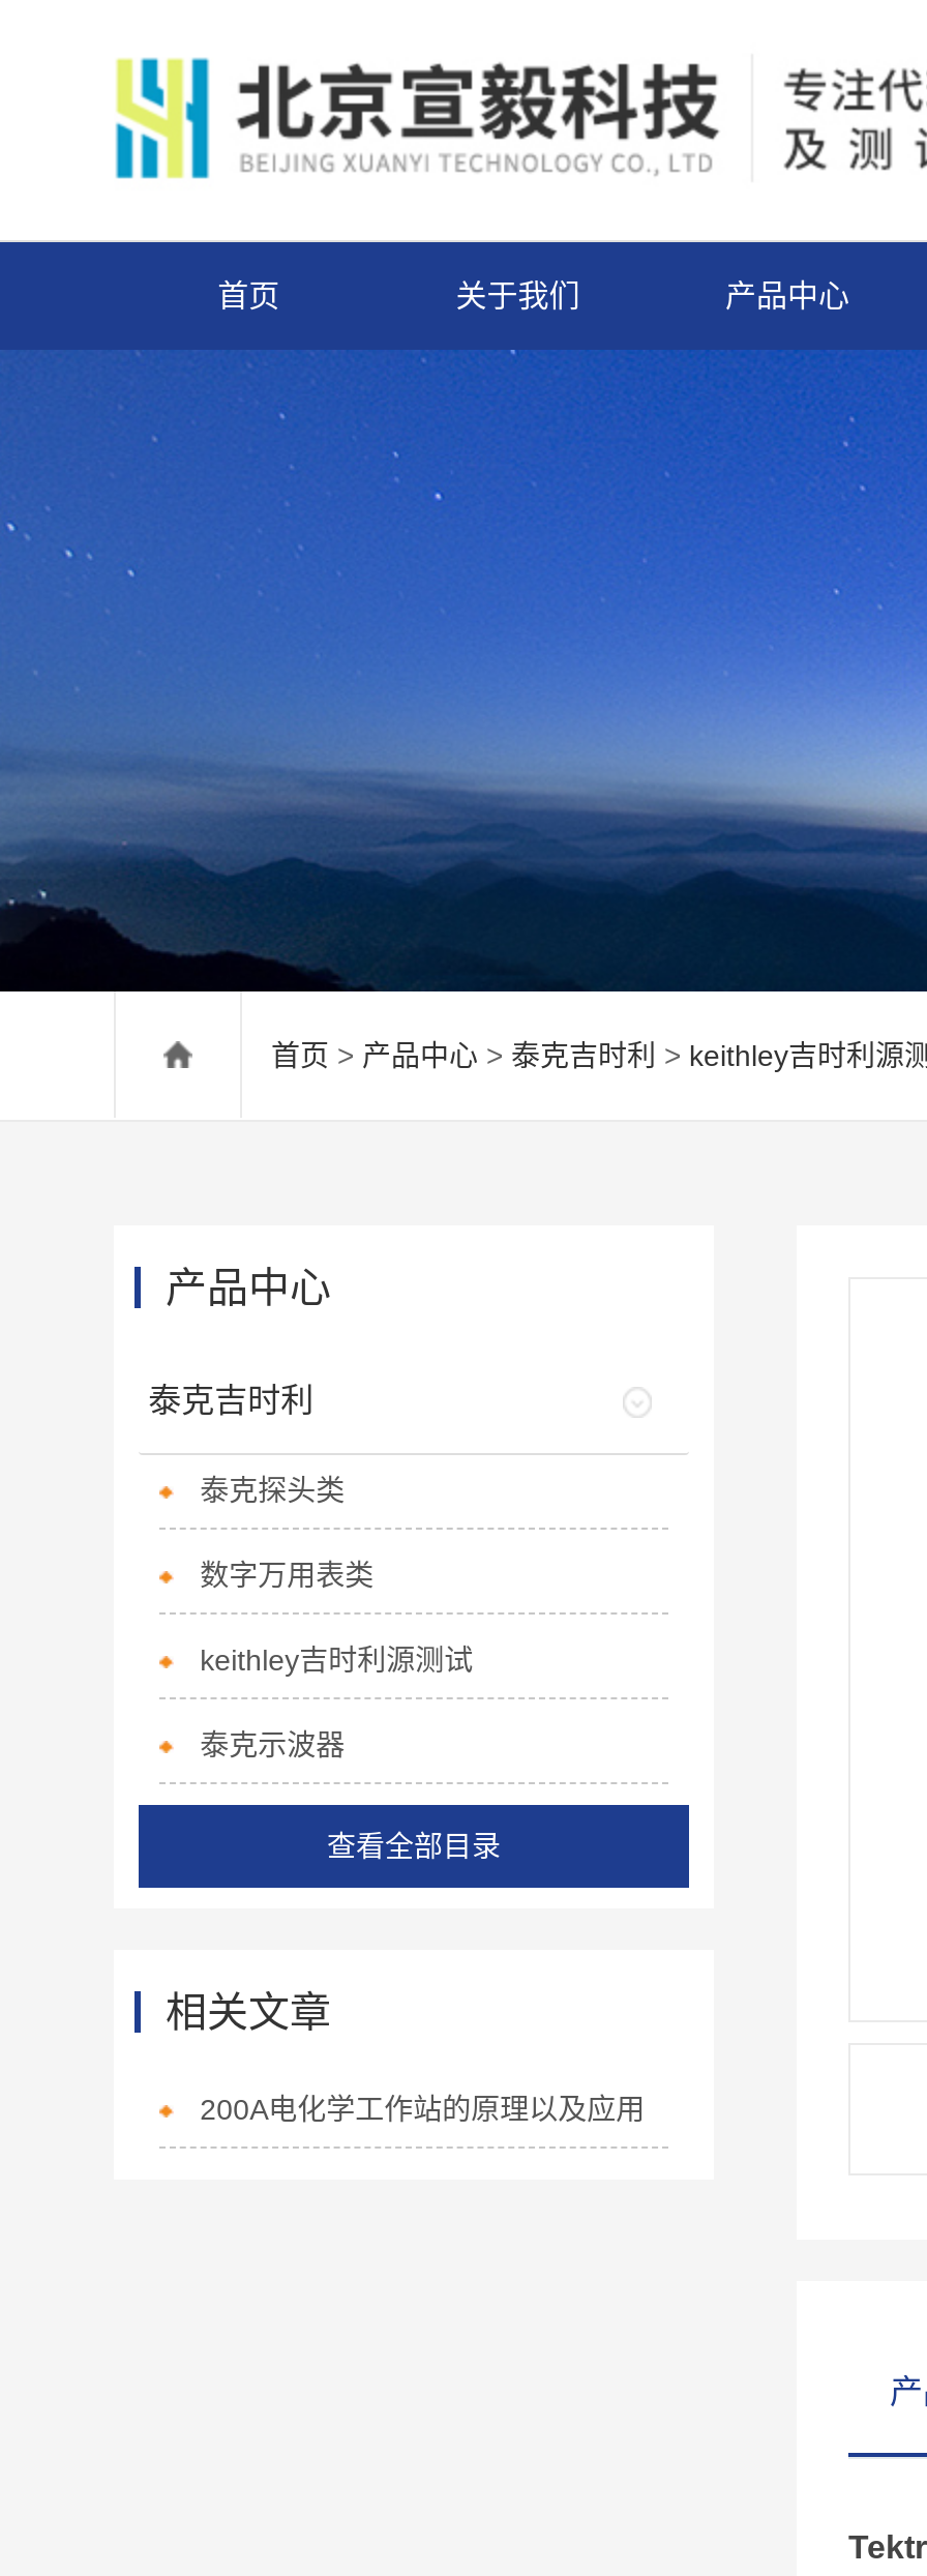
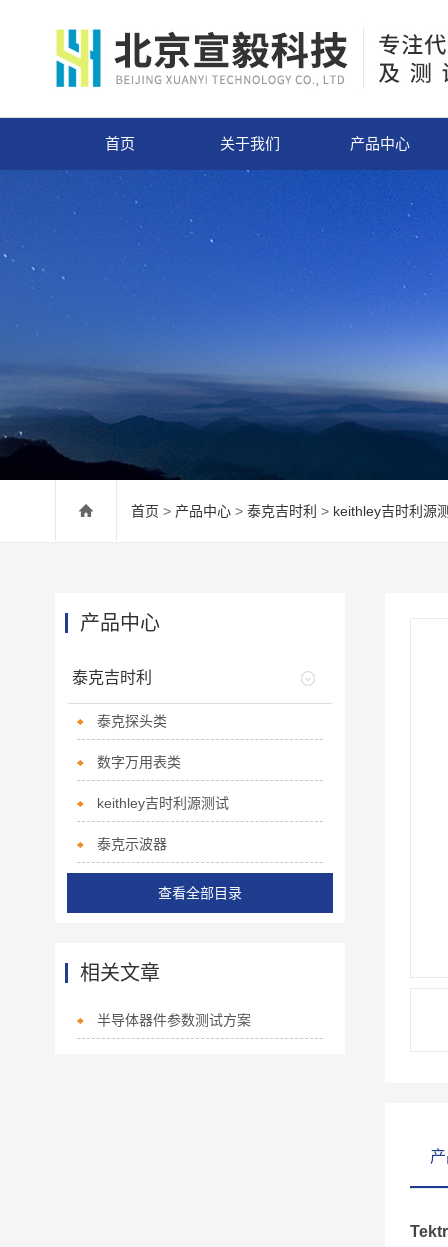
- 200A电化学工作站的原理以及应用
+ 半导体器件参数测试方案
